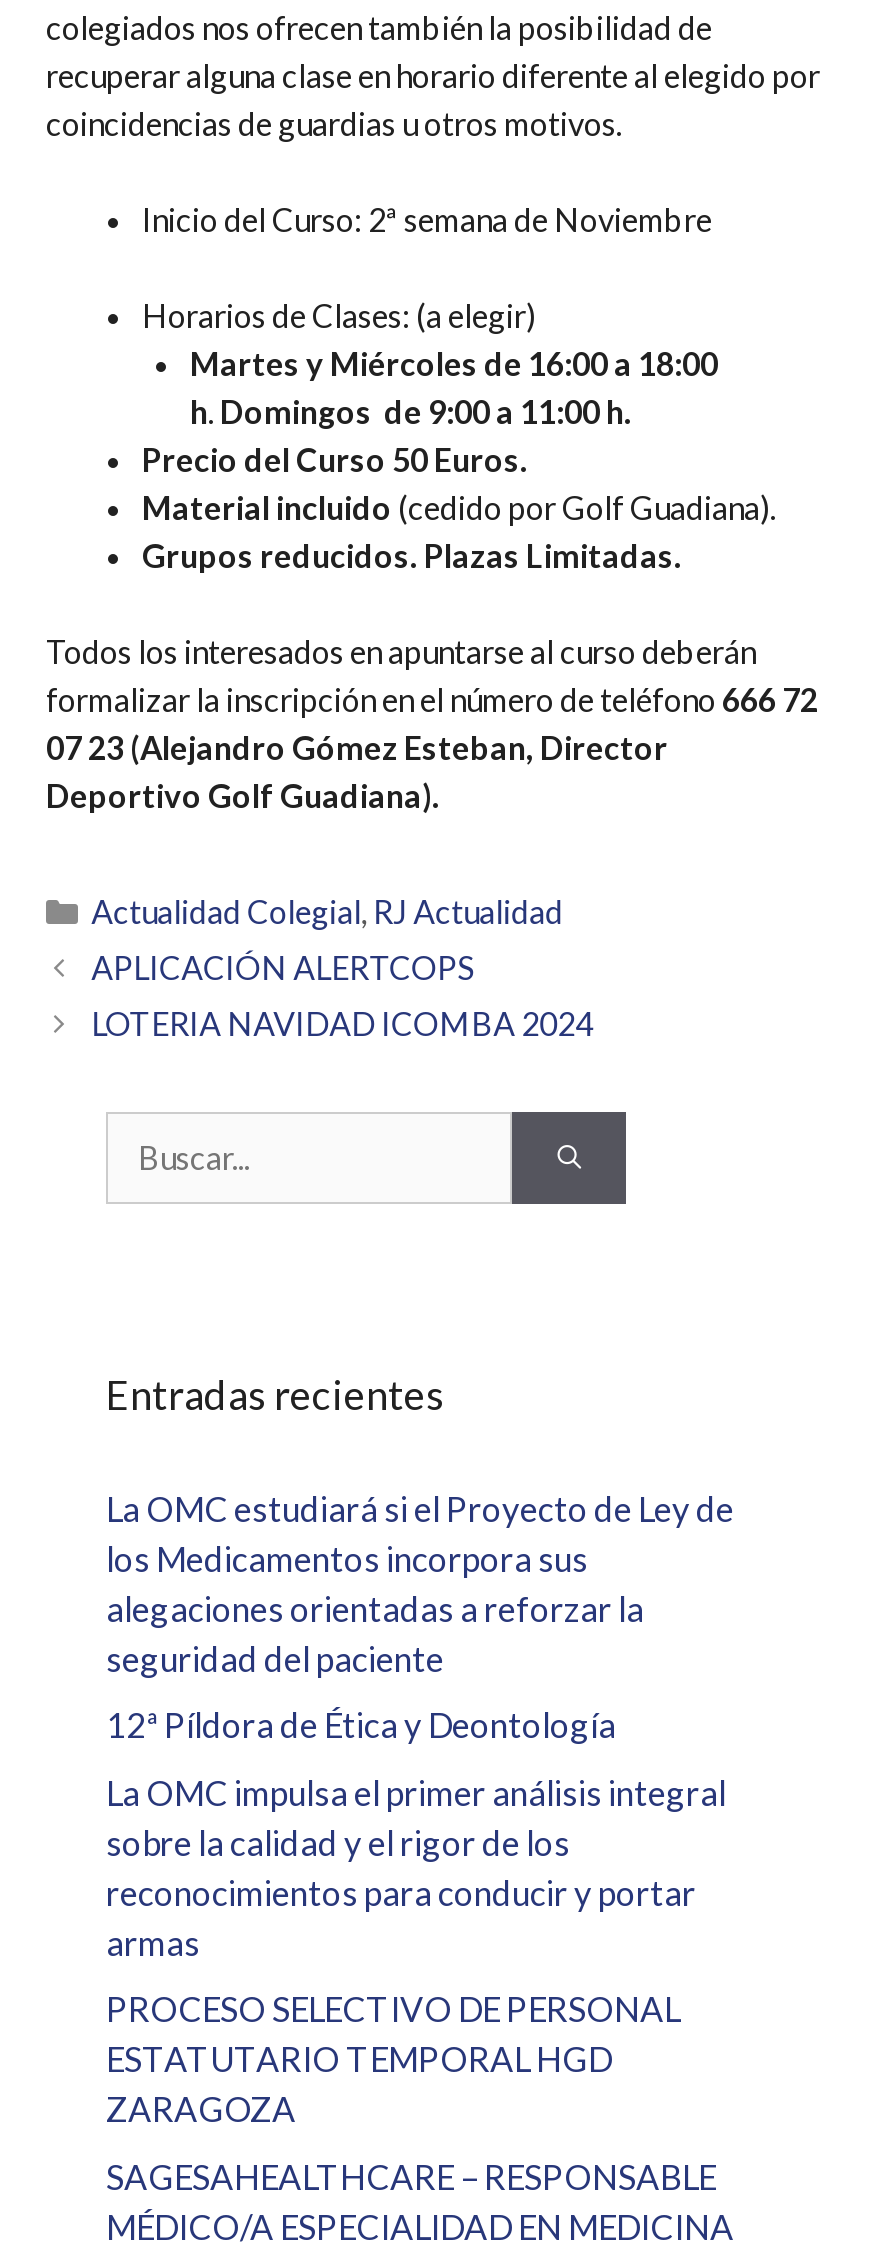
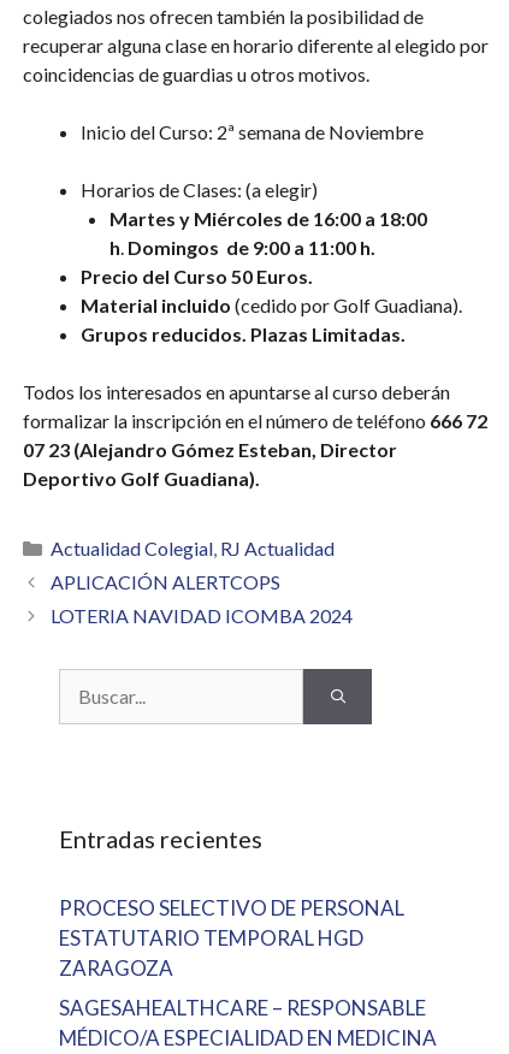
- La OMC estudiará si el Proyecto de Ley de
- los Medicamentos incorpora sus
- alegaciones orientadas a reforzar la
- seguridad del paciente
- 12ª Píldora de Ética y Deontología
- La OMC impulsa el primer análisis integral
- sobre la calidad y el rigor de los
- reconocimientos para conducir y portar
- armas
